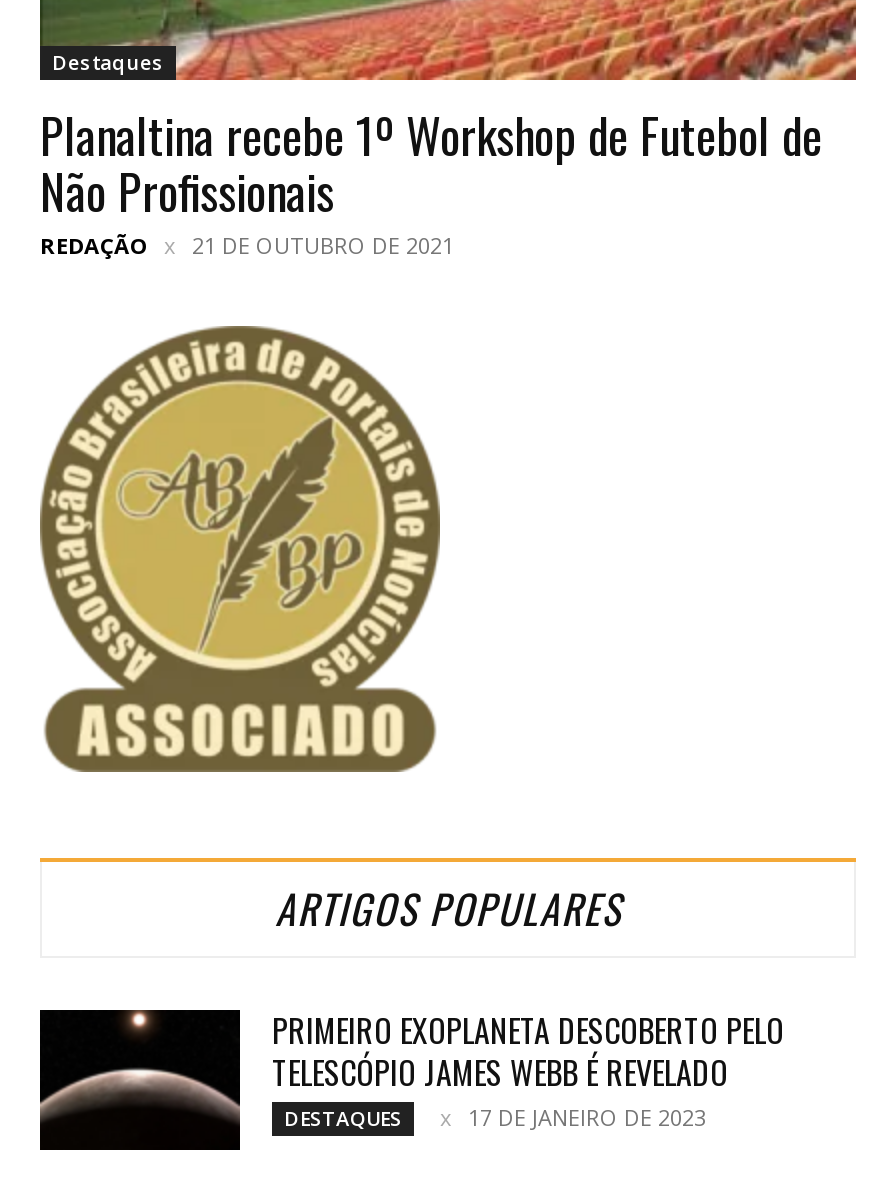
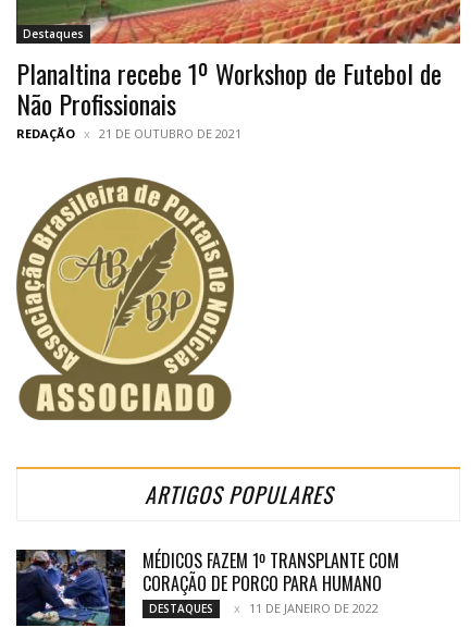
- [image]
- PRIMEIRO EXOPLANETA DESCOBERTO PELO
- TELESCÓPIO JAMES WEBB É REVELADO
+ [image]
+ MÉDICOS FAZEM 1º TRANSPLANTE COM
+ CORAÇÃO DE PORCO PARA HUMANO

- 17 DE JANEIRO DE 2023
+ 11 DE JANEIRO DE 2022
